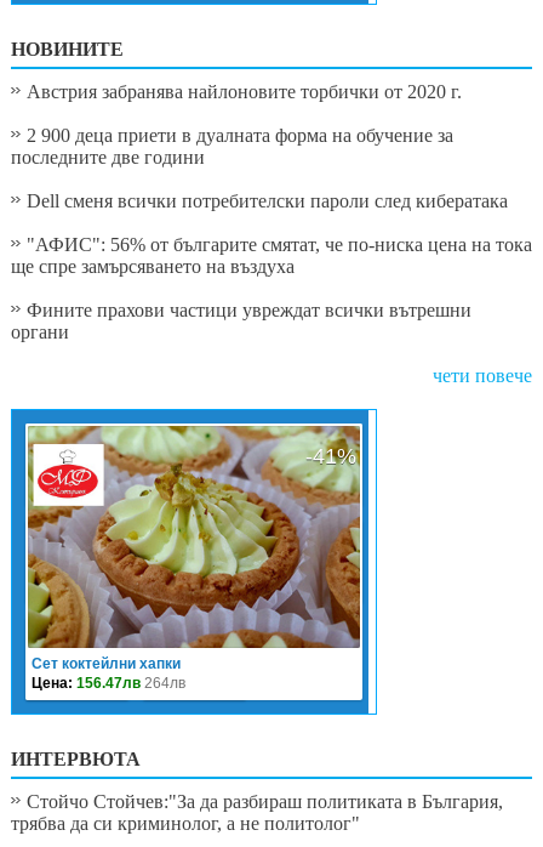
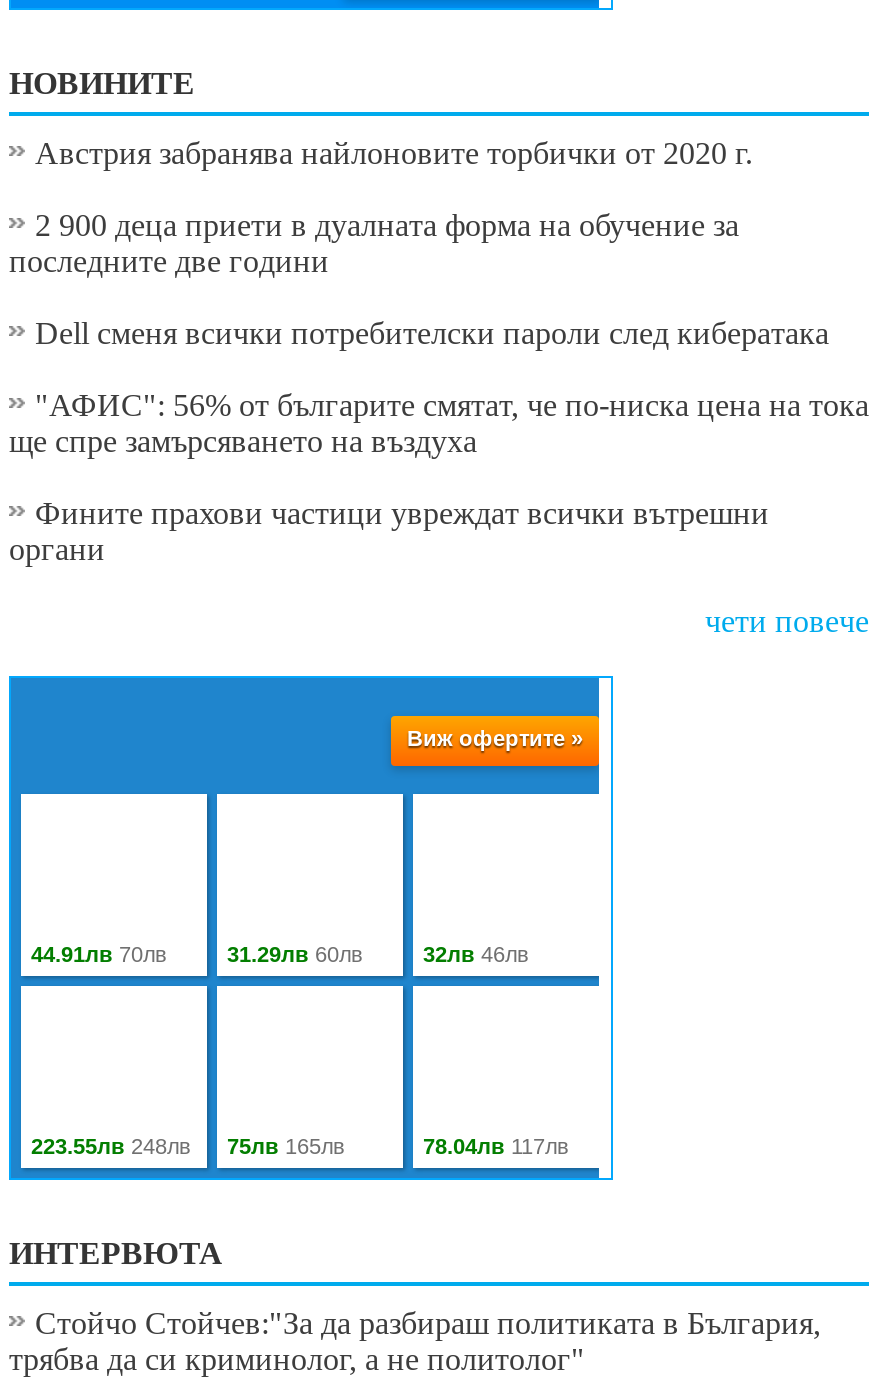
- [image]
+ [image]
